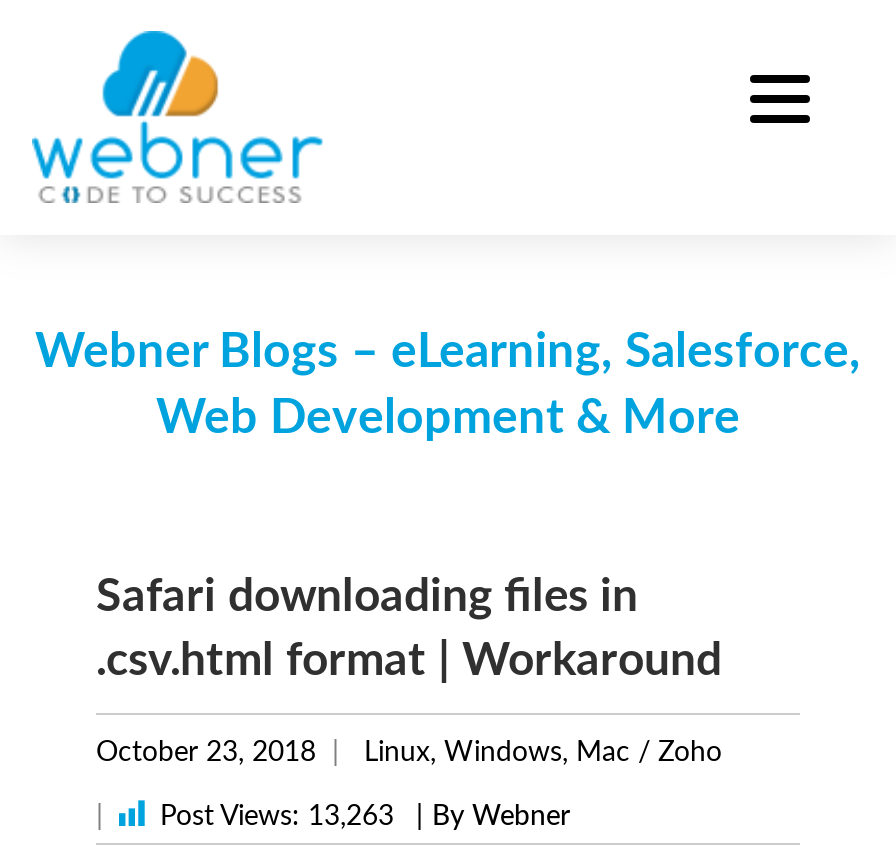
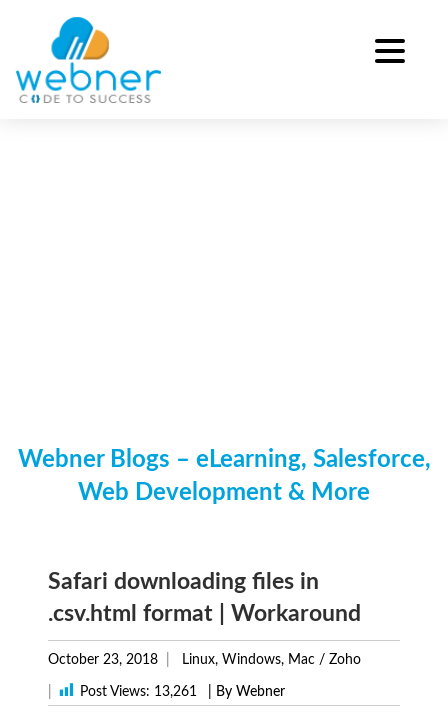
- Post Views: 13,263
+ Post Views: 13,261
